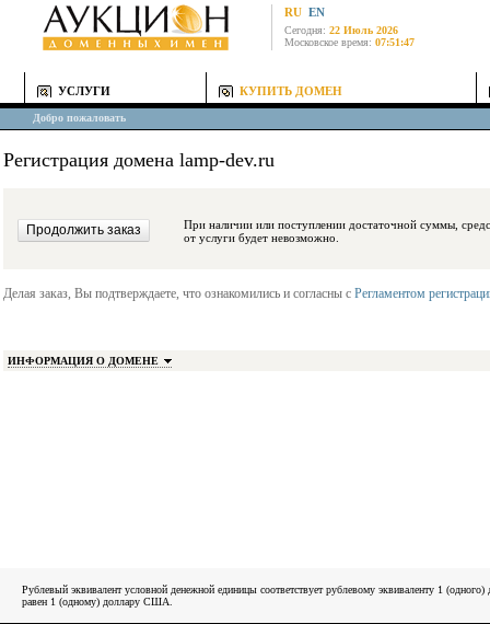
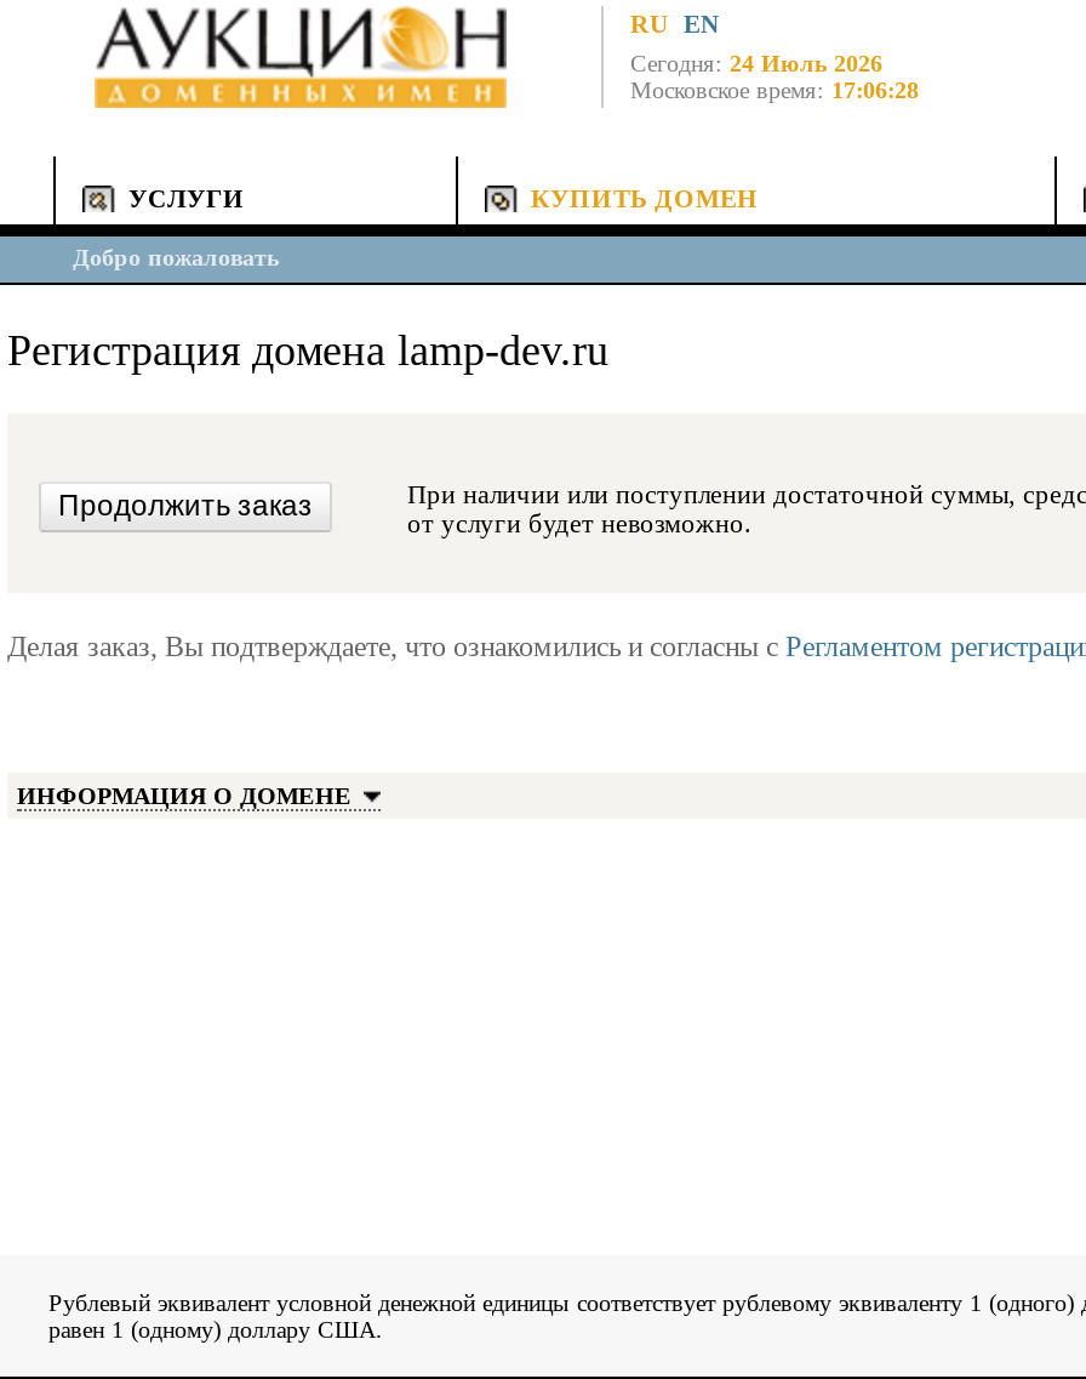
- Сегодня: 22 Июль 2026
+ Сегодня: 24 Июль 2026

- Московское время: 07:51:47
+ Московское время: 17:06:28
